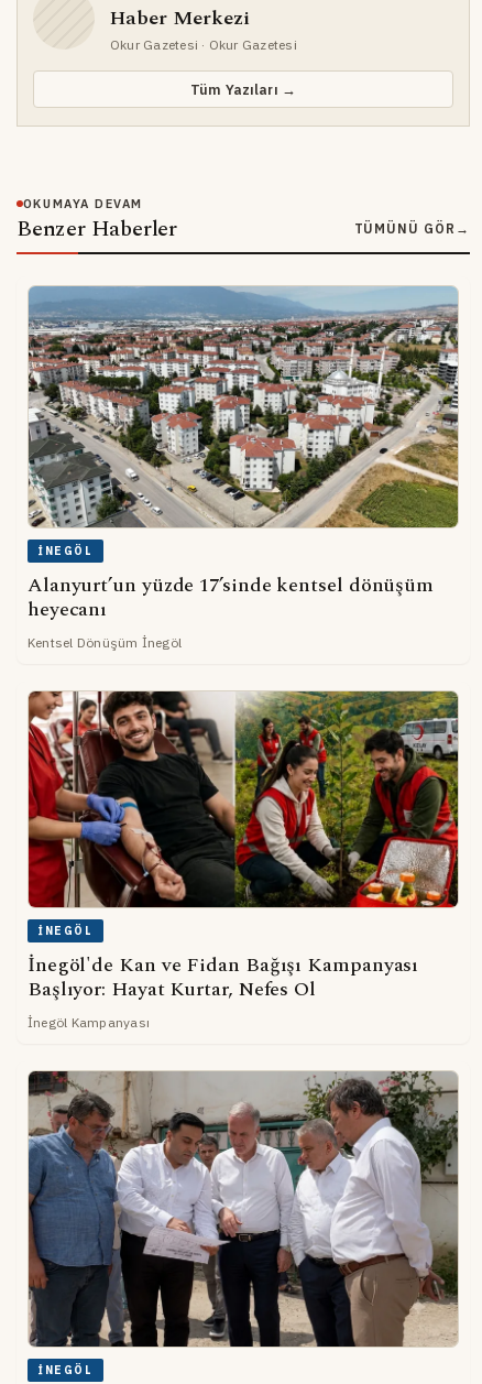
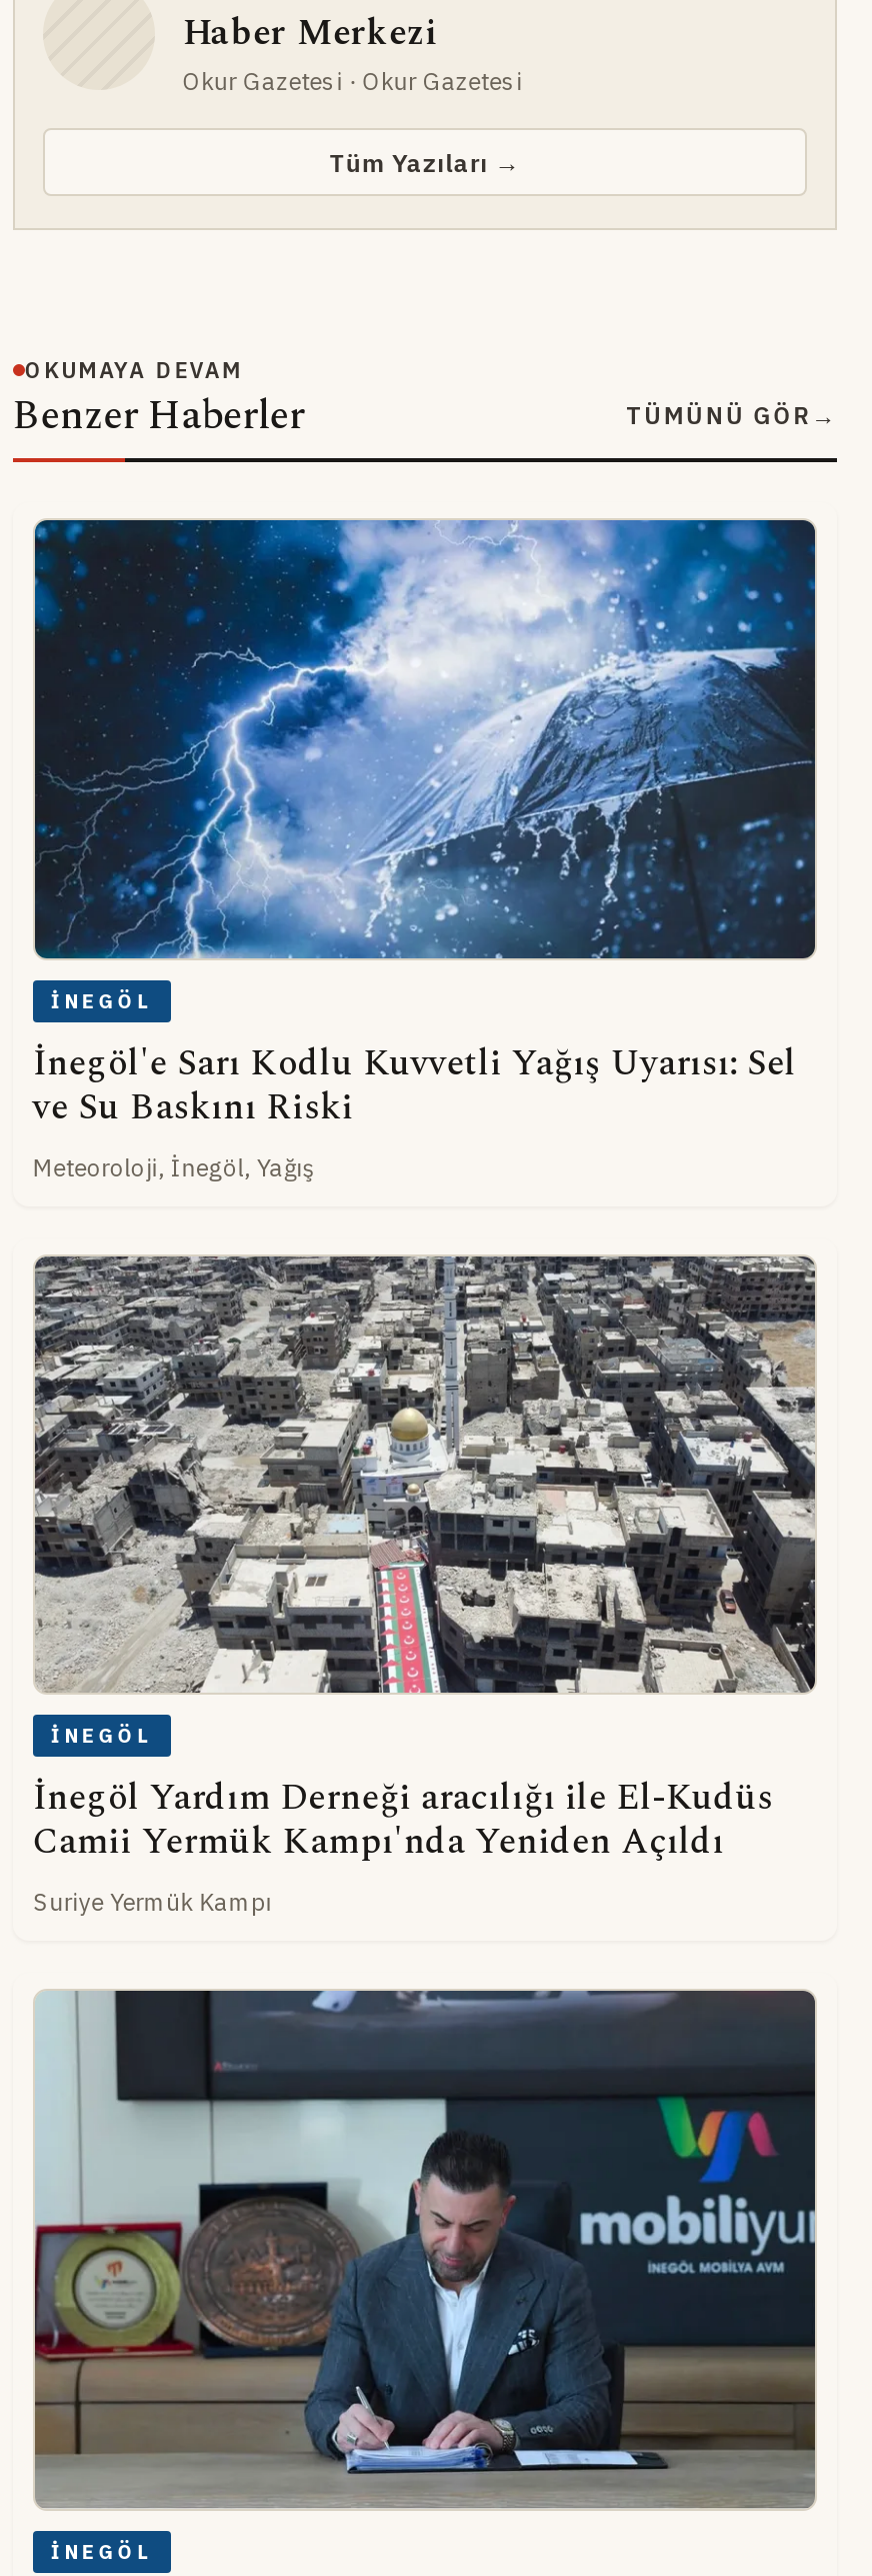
- [image]
- Alanyurt’un yüzde 17’sinde kentsel dönüşüm
- heyecanı
- Kentsel Dönüşüm İnegöl
+ [image]
+ İnegöl'e Sarı Kodlu Kuvvetli Yağış Uyarısı: Sel
+ ve Su Baskını Riski
+ Meteoroloji, İnegöl, Yağış

- [image]
- İnegöl'de Kan ve Fidan Bağışı Kampanyası
- Başlıyor: Hayat Kurtar, Nefes Ol
- İnegöl Kampanyası
+ [image]
+ İnegöl Yardım Derneği aracılığı ile El-Kudüs
+ Camii Yermük Kampı'nda Yeniden Açıldı
+ Suriye Yermük Kampı

- [image]
+ [image]
